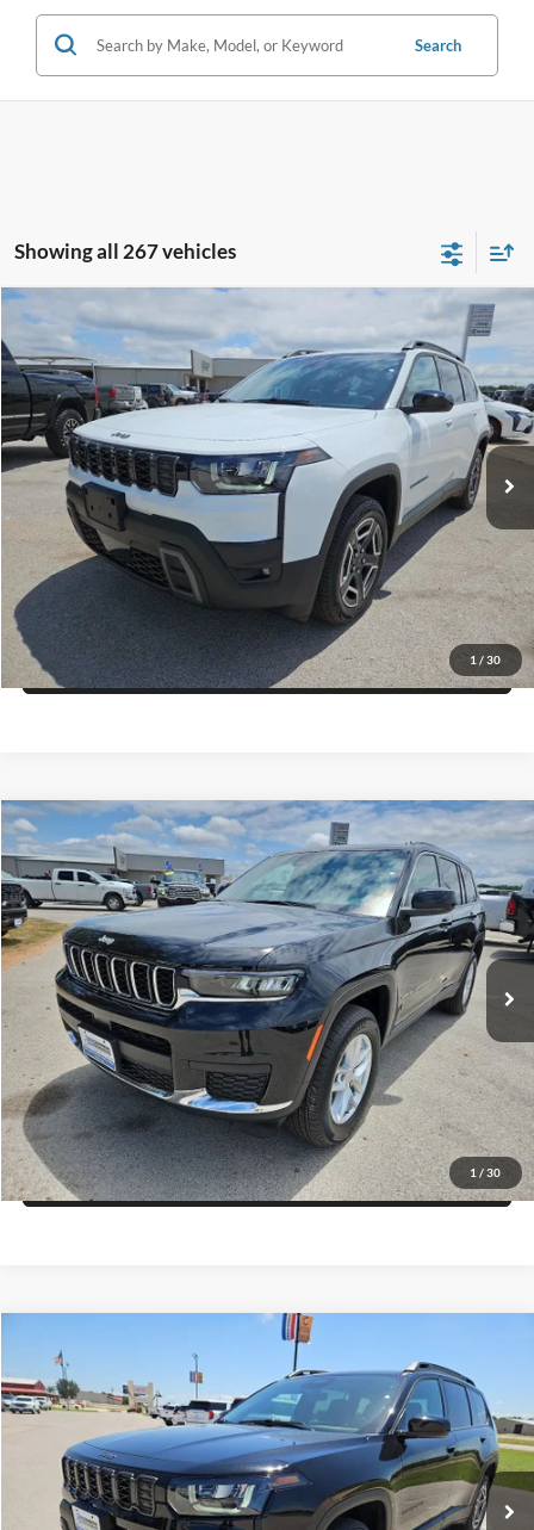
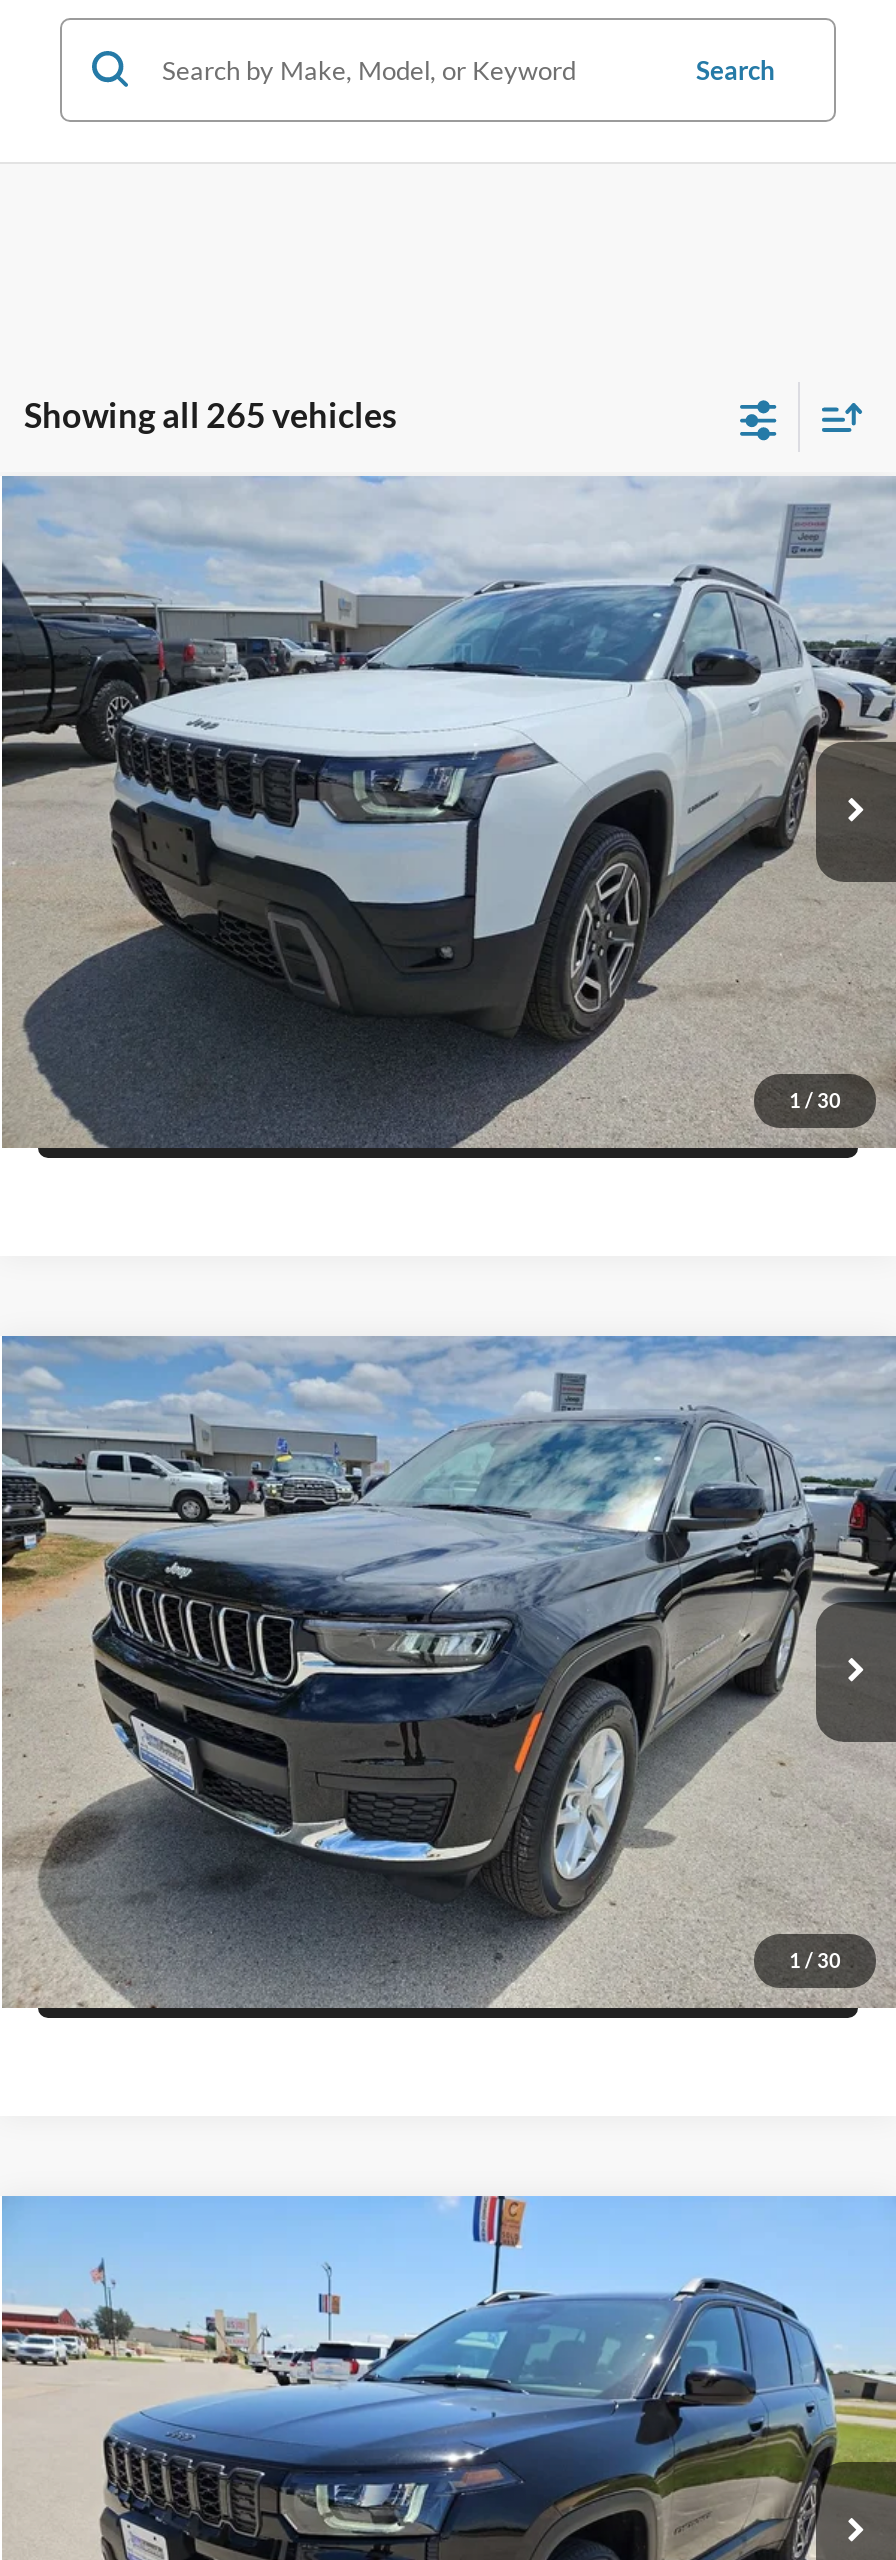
- Showing all 267 vehicles
+ Showing all 265 vehicles
